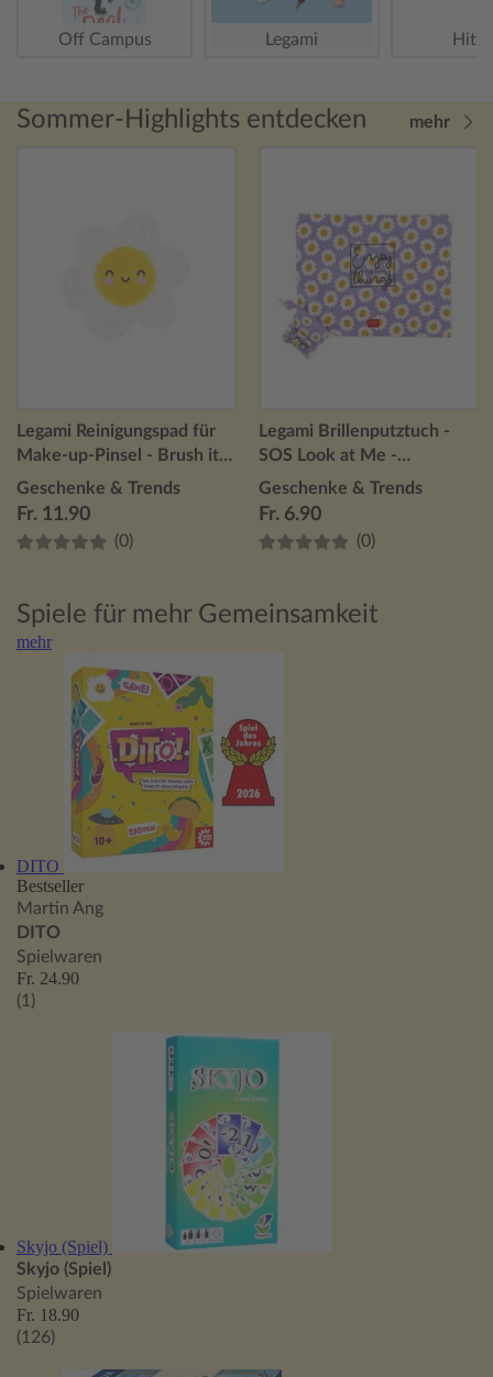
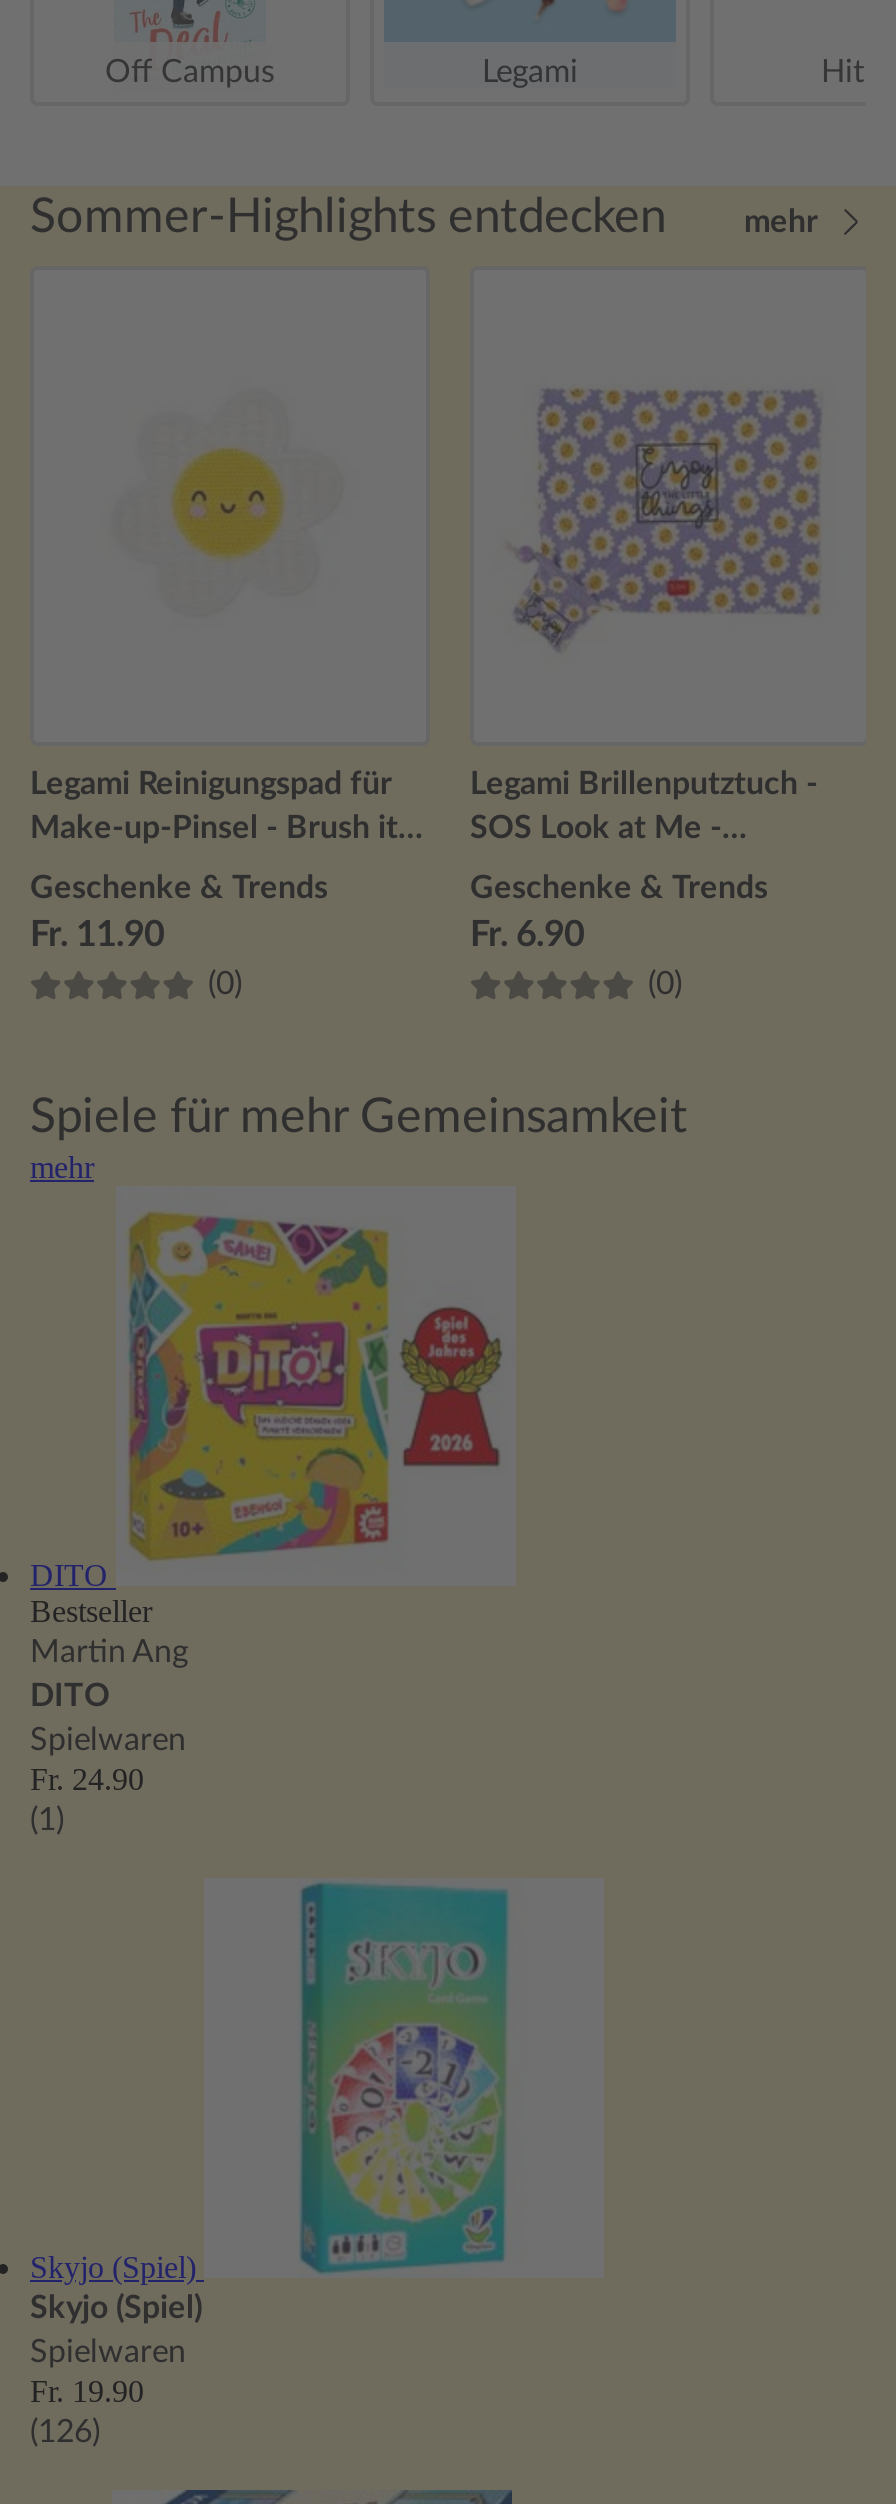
- Fr. 18.90
+ Fr. 19.90
